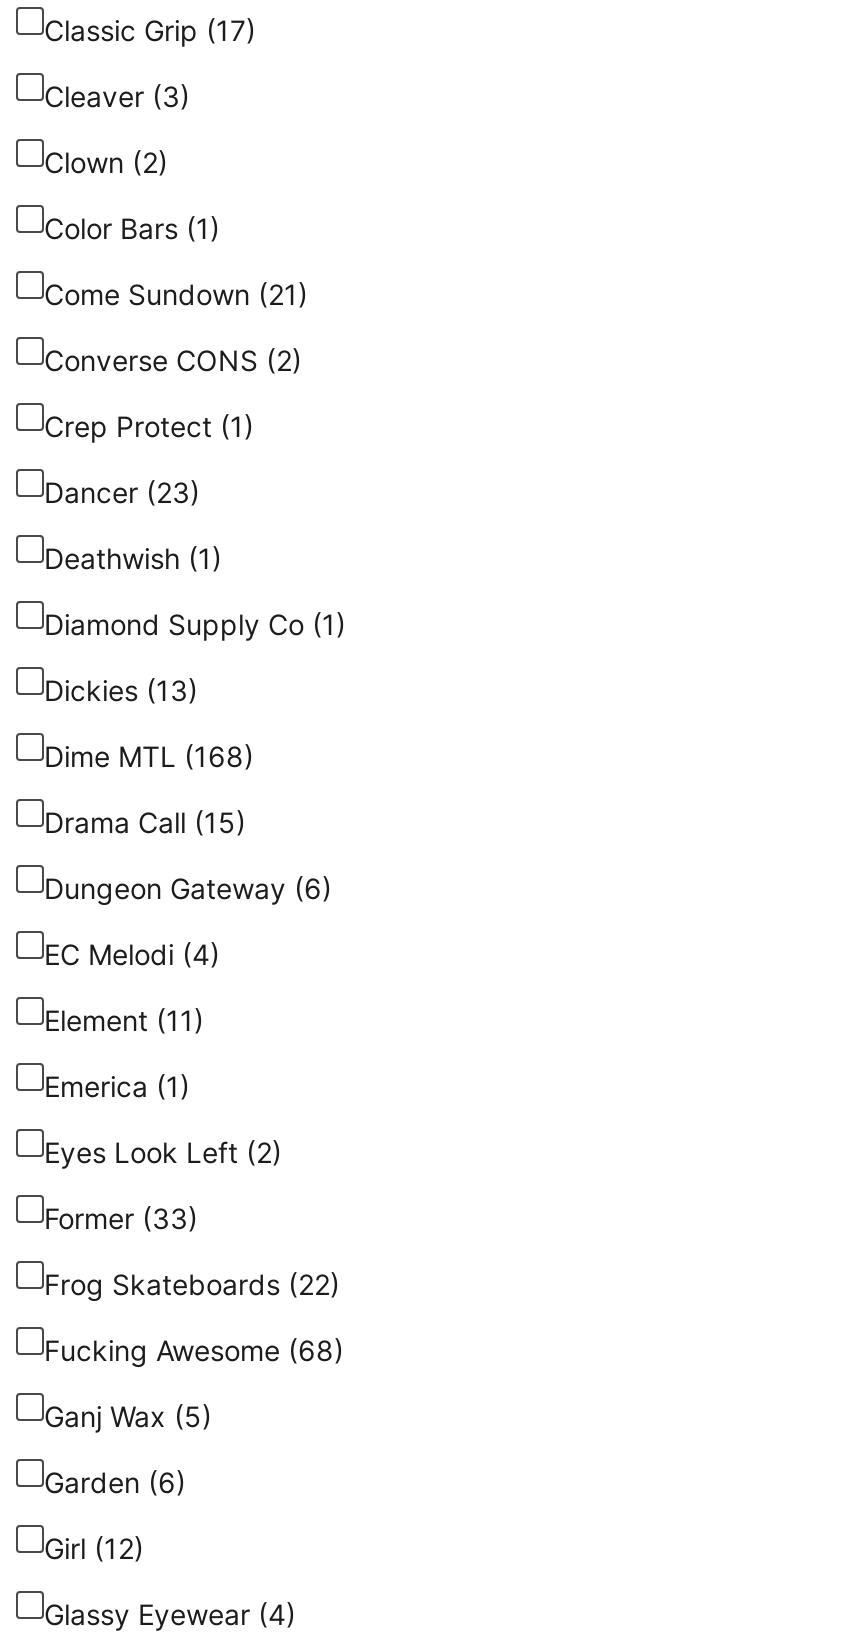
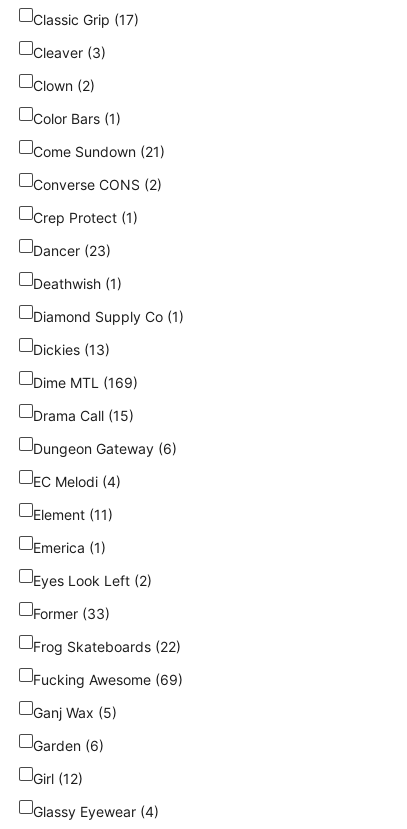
- Dime MTL (168)
+ Dime MTL (169)

- Fucking Awesome (68)
+ Fucking Awesome (69)
